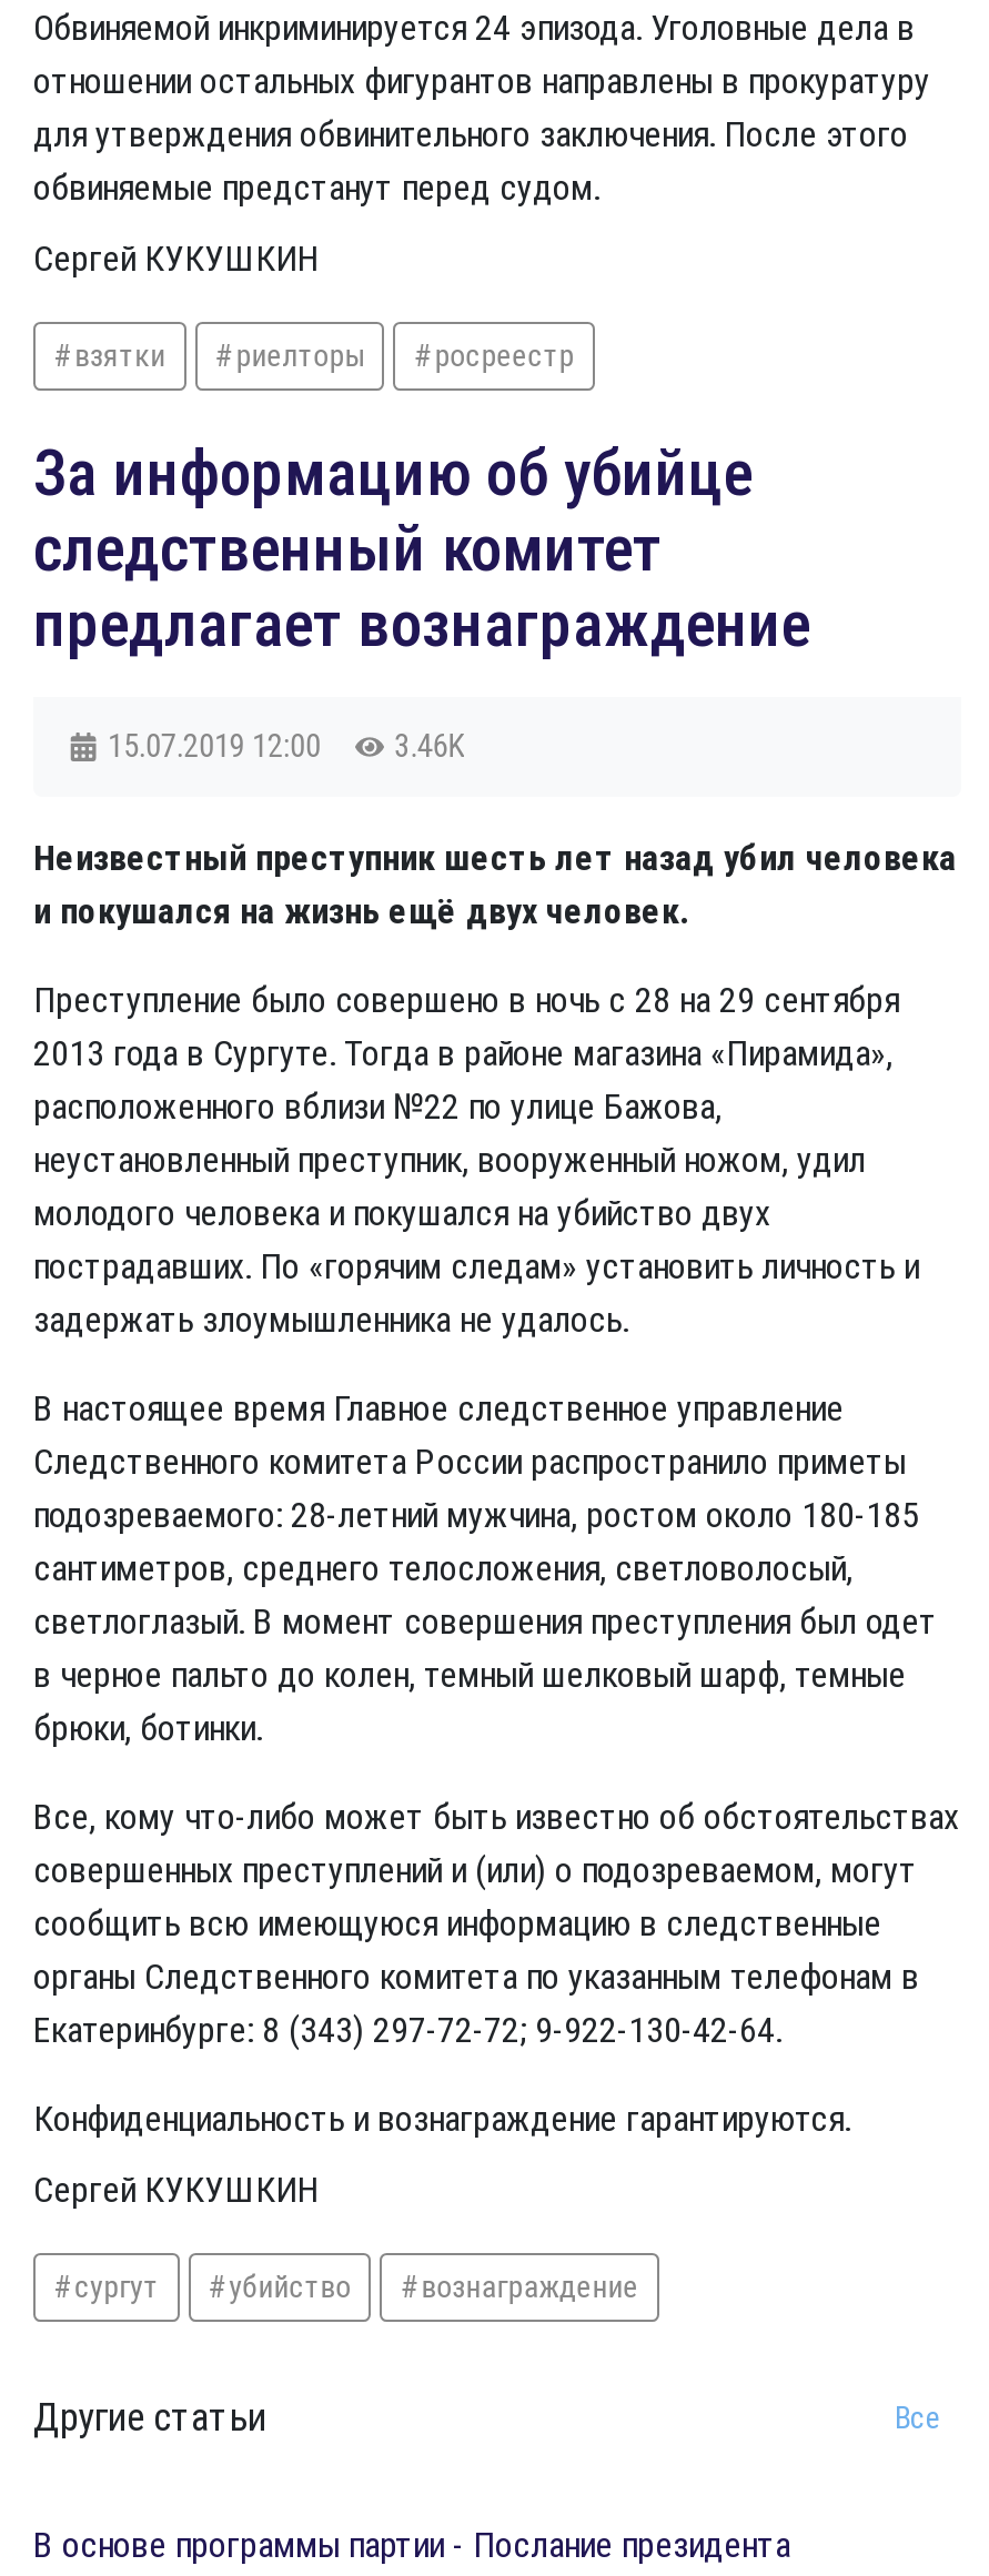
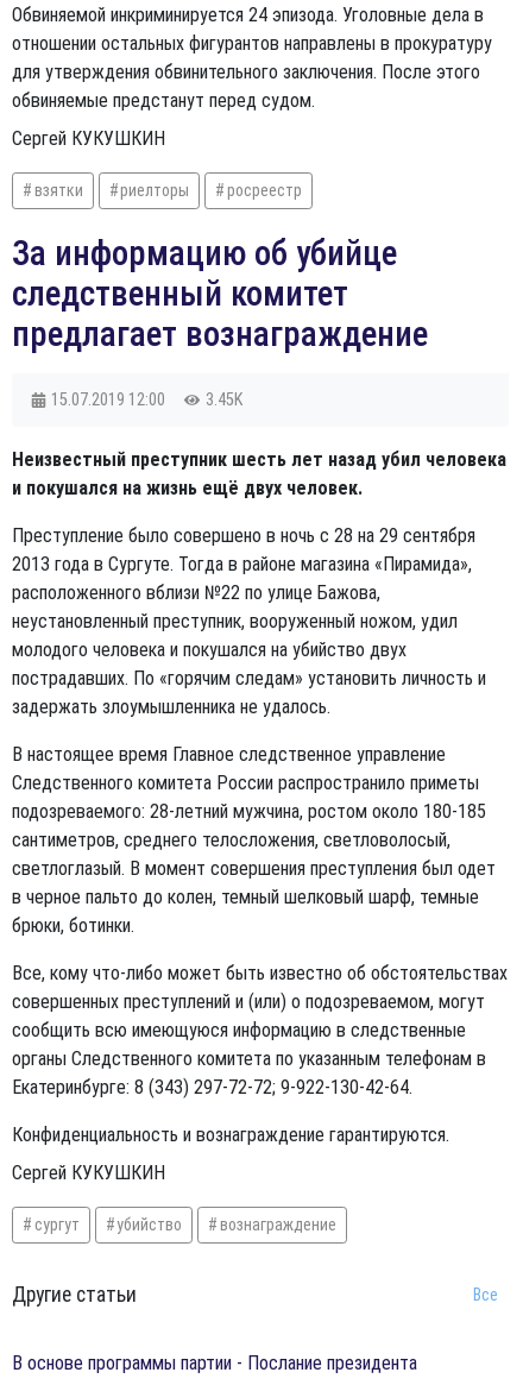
- 15.07.2019 12:00 3.46K
+ 15.07.2019 12:00 3.45K
